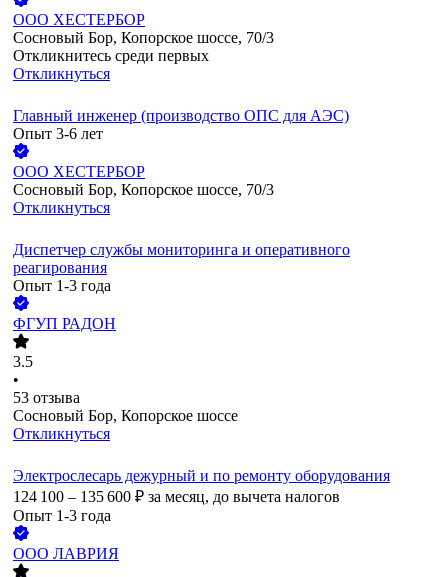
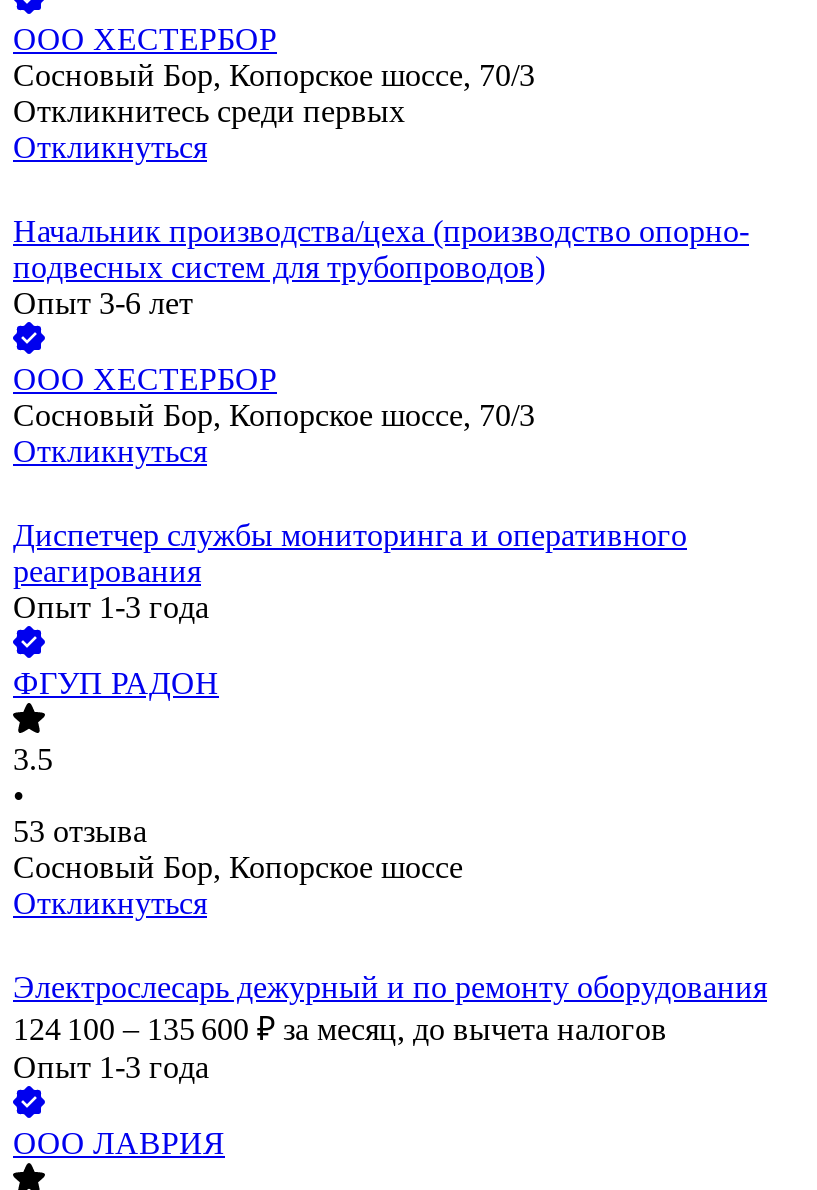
- Главный инженер (производство ОПС для АЭС)
+ Начальник производства/цеха (производство опорно-
+ подвесных систем для трубопроводов)
